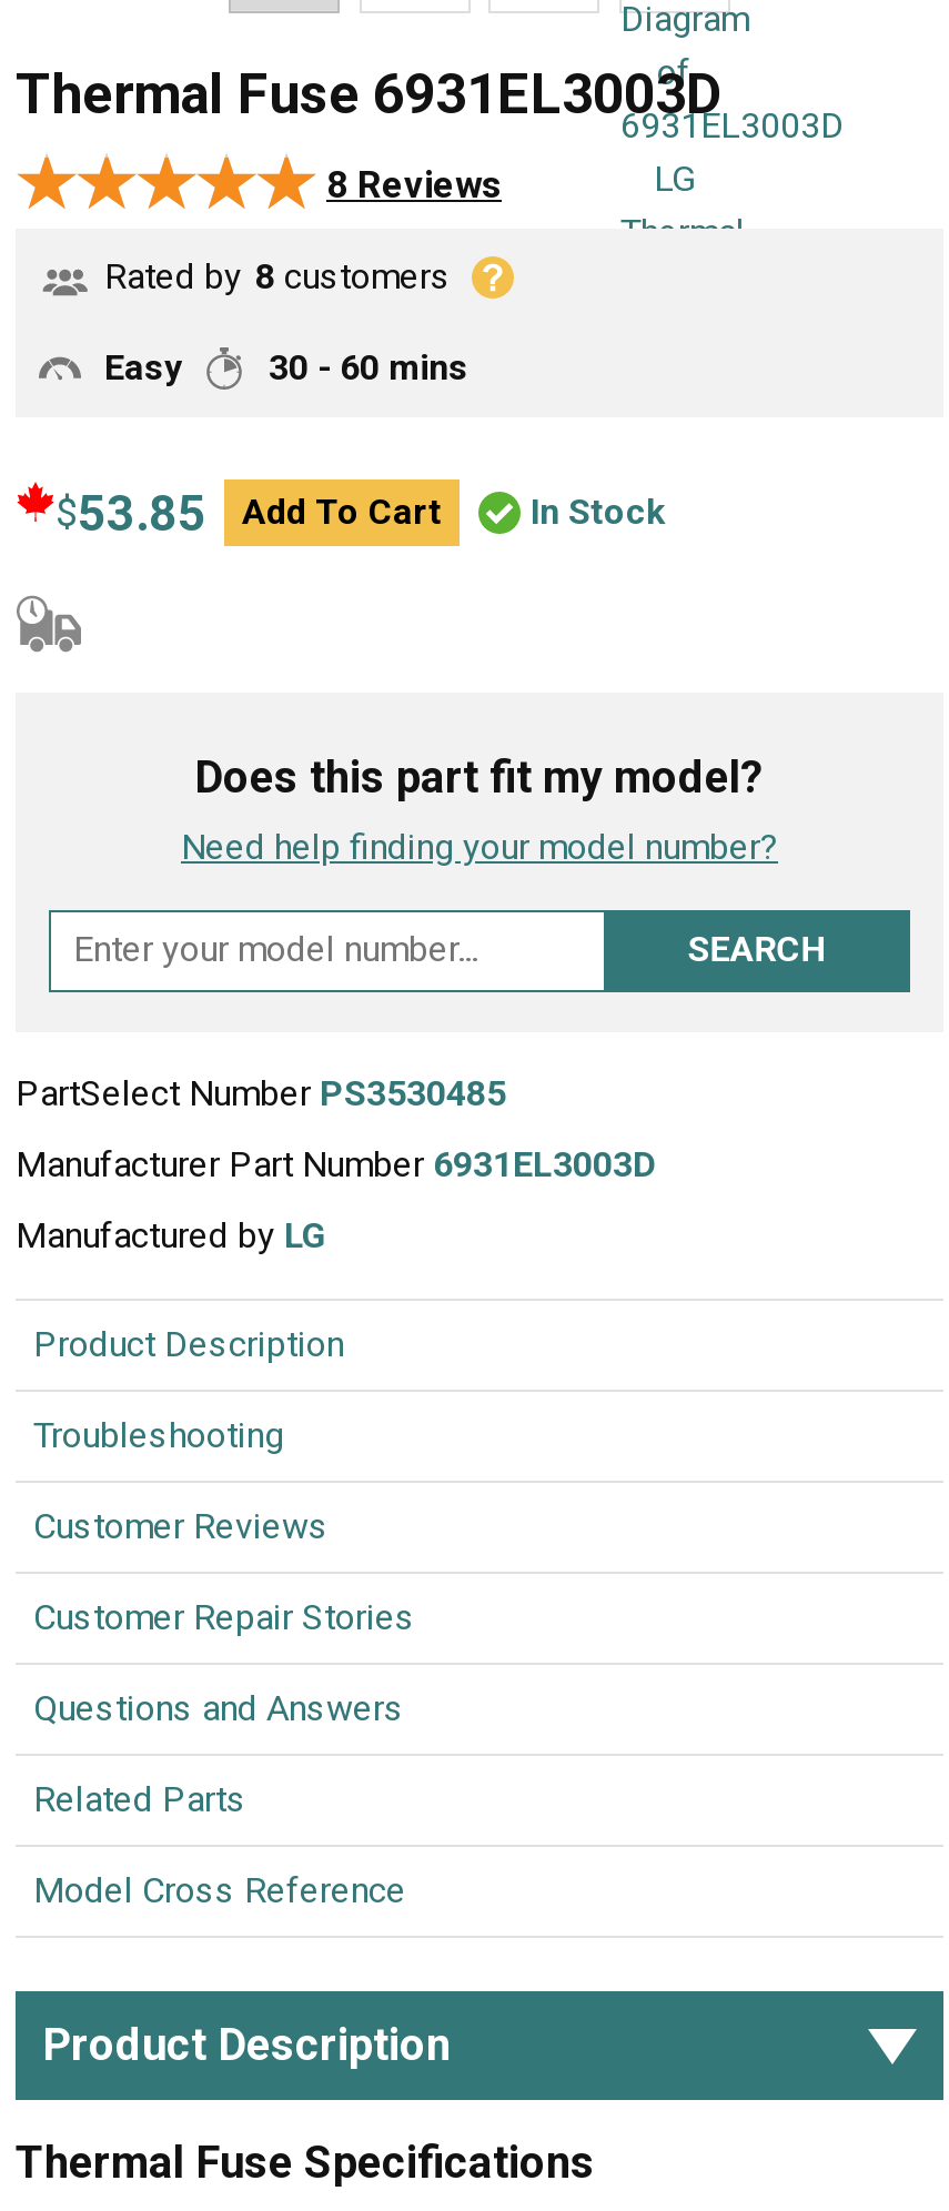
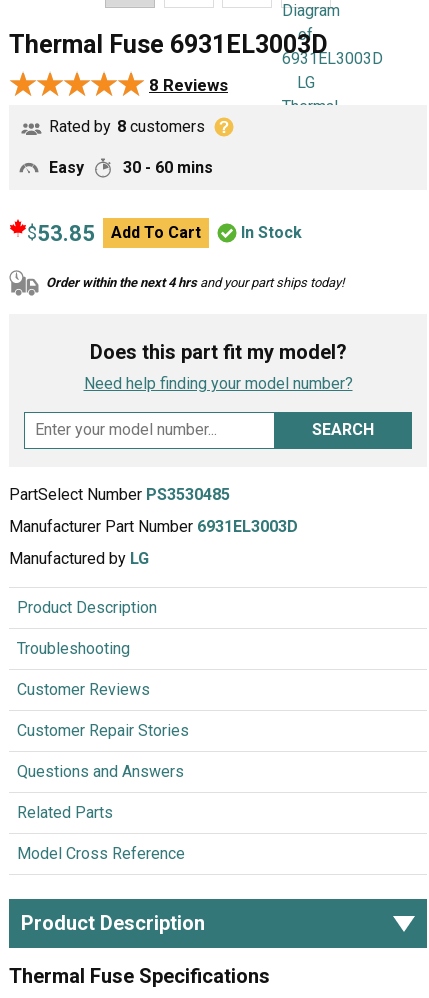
+ Order within the next 4 hrs and your part ships today!
